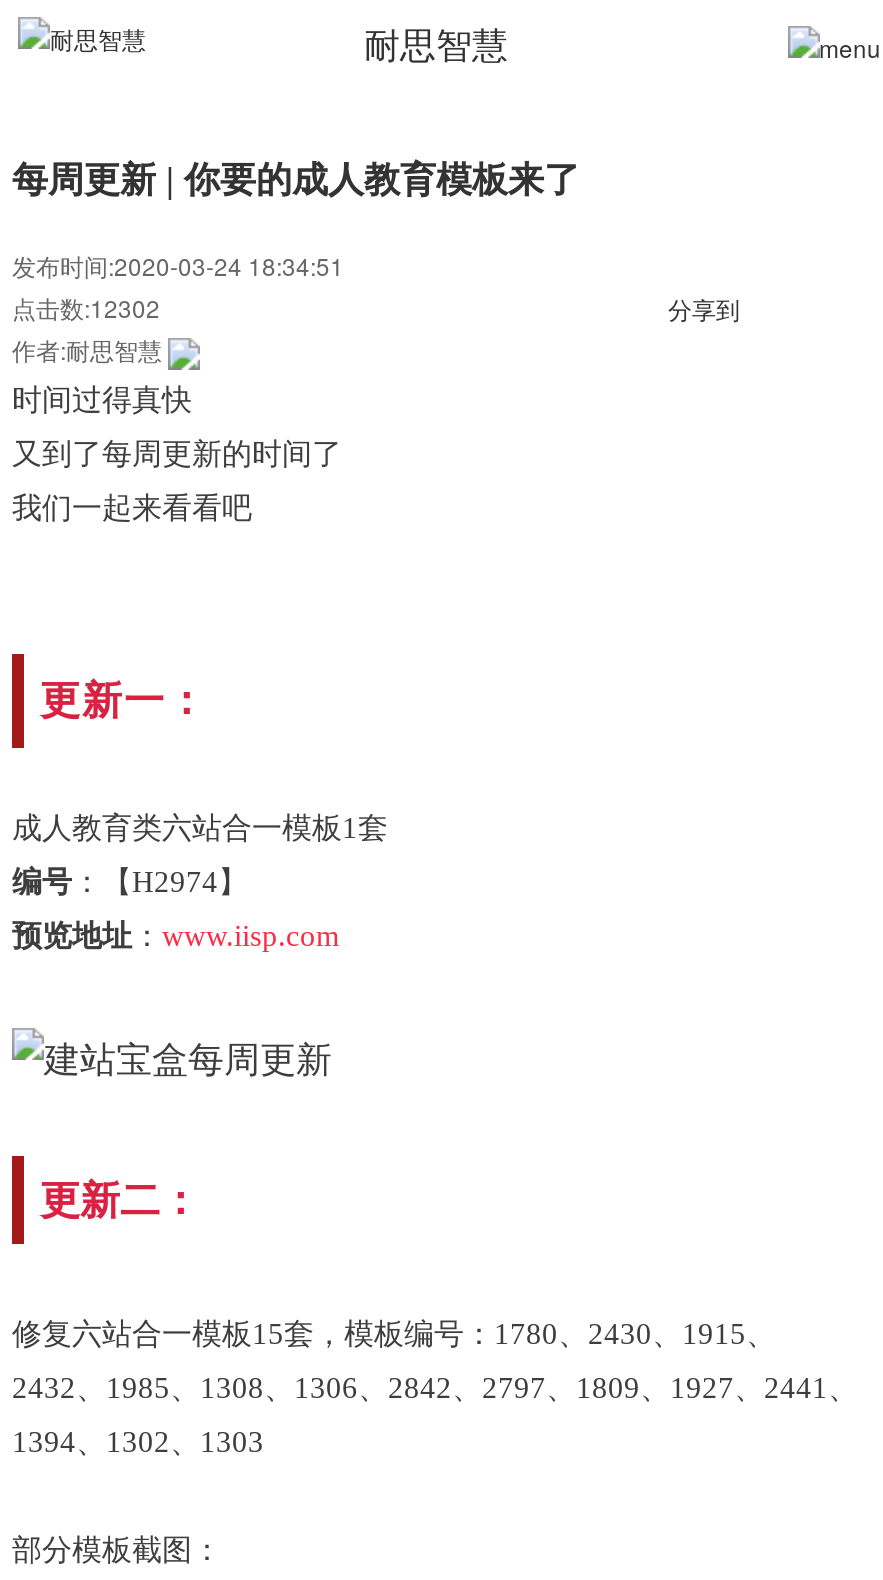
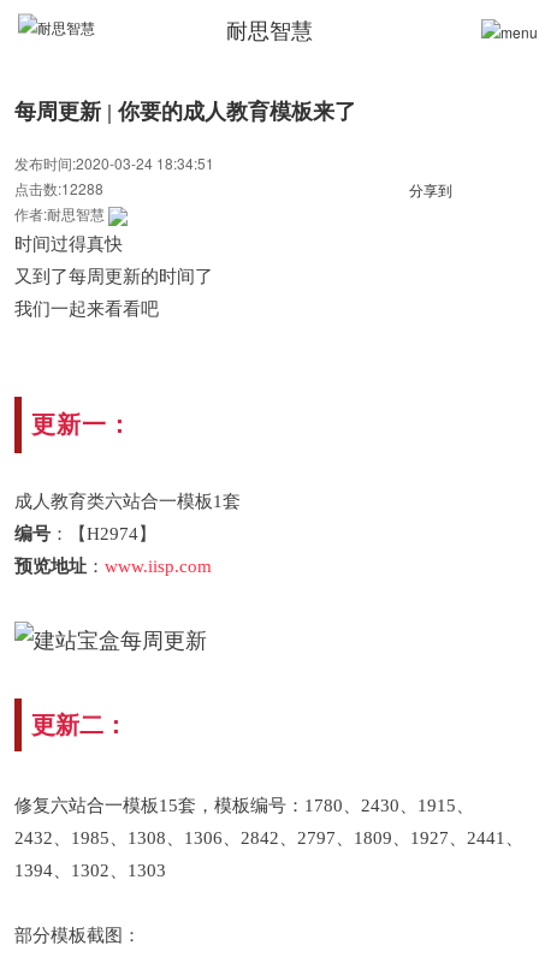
- 点击数:12302
+ 点击数:12288
